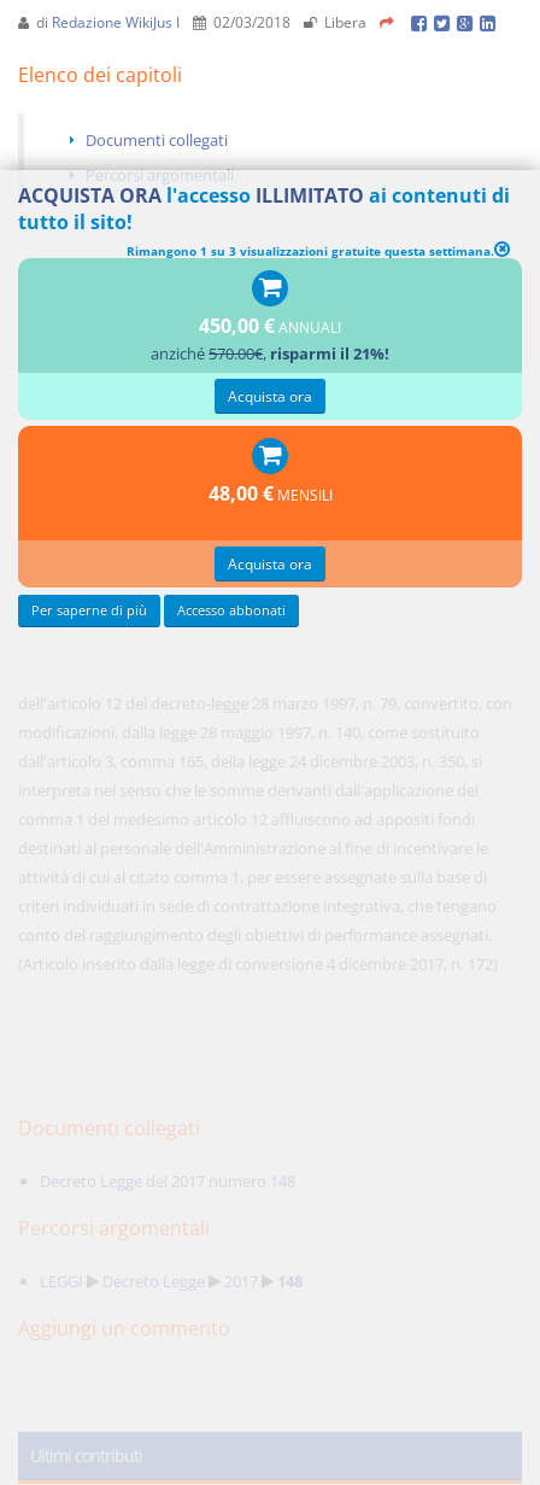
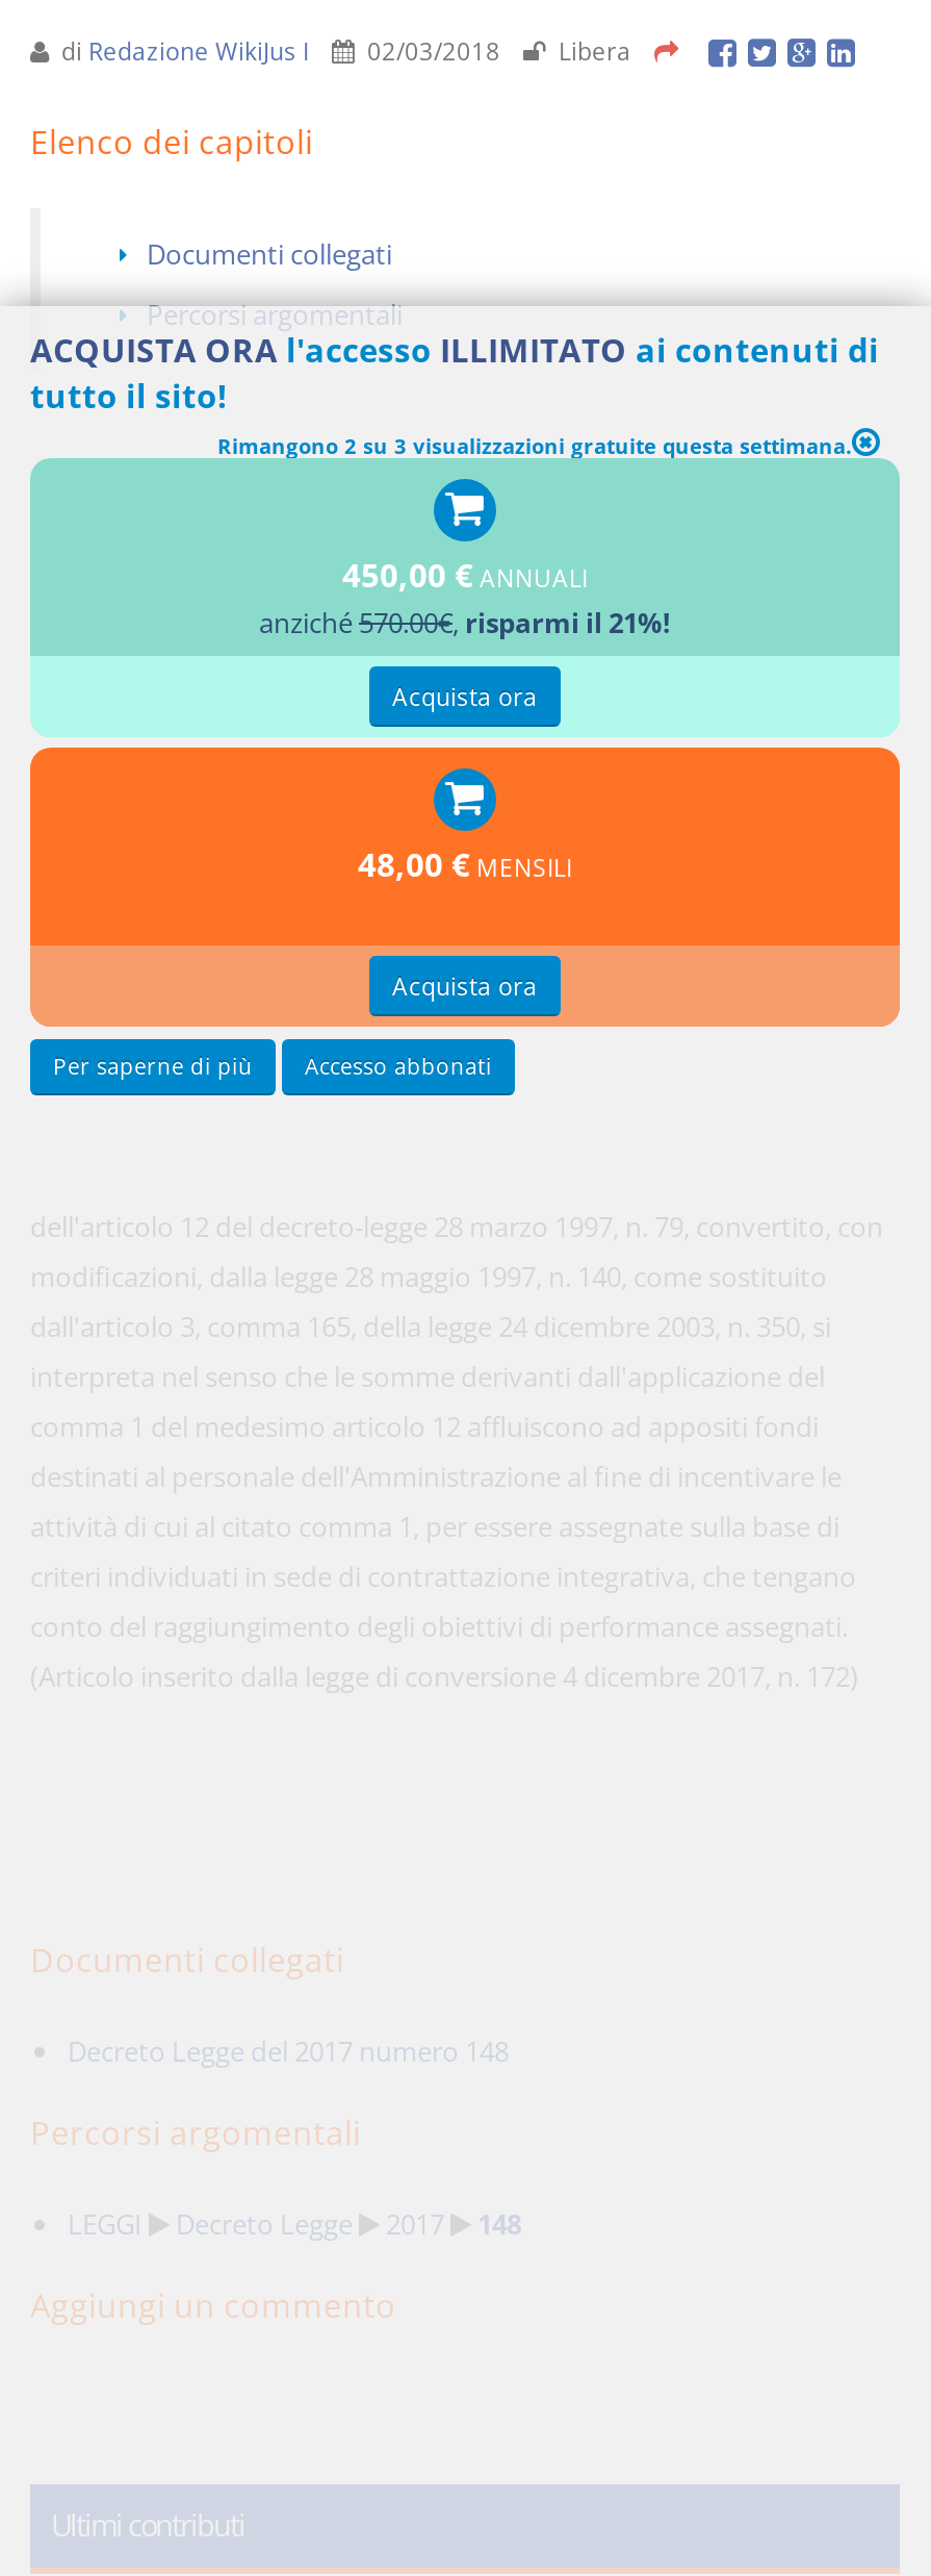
- Rimangono 1 su 3 visualizzazioni gratuite questa settimana.
+ Rimangono 2 su 3 visualizzazioni gratuite questa settimana.
